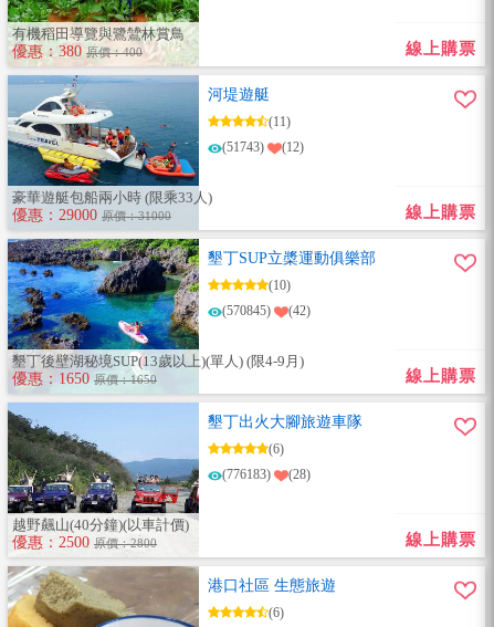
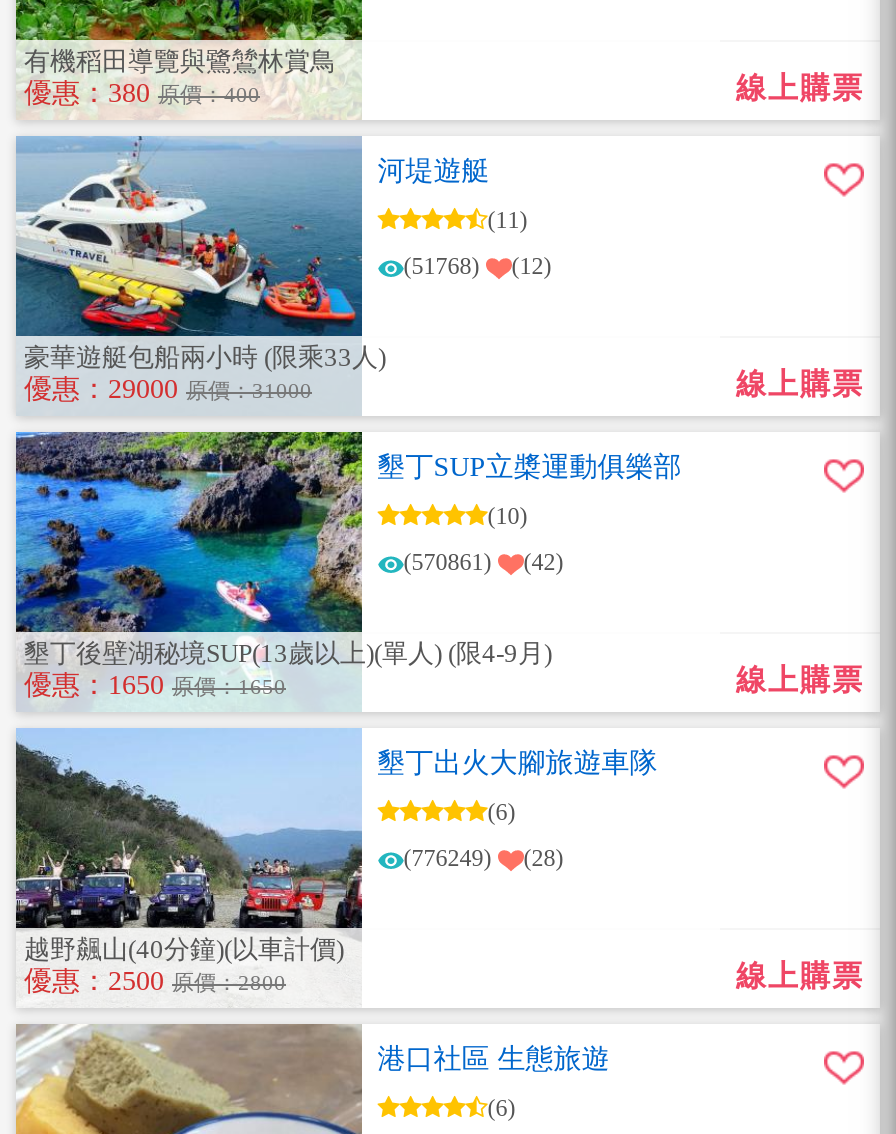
- (51743) (12)
+ (51768) (12)

- (570845) (42)
+ (570861) (42)

- (776183) (28)
+ (776249) (28)
